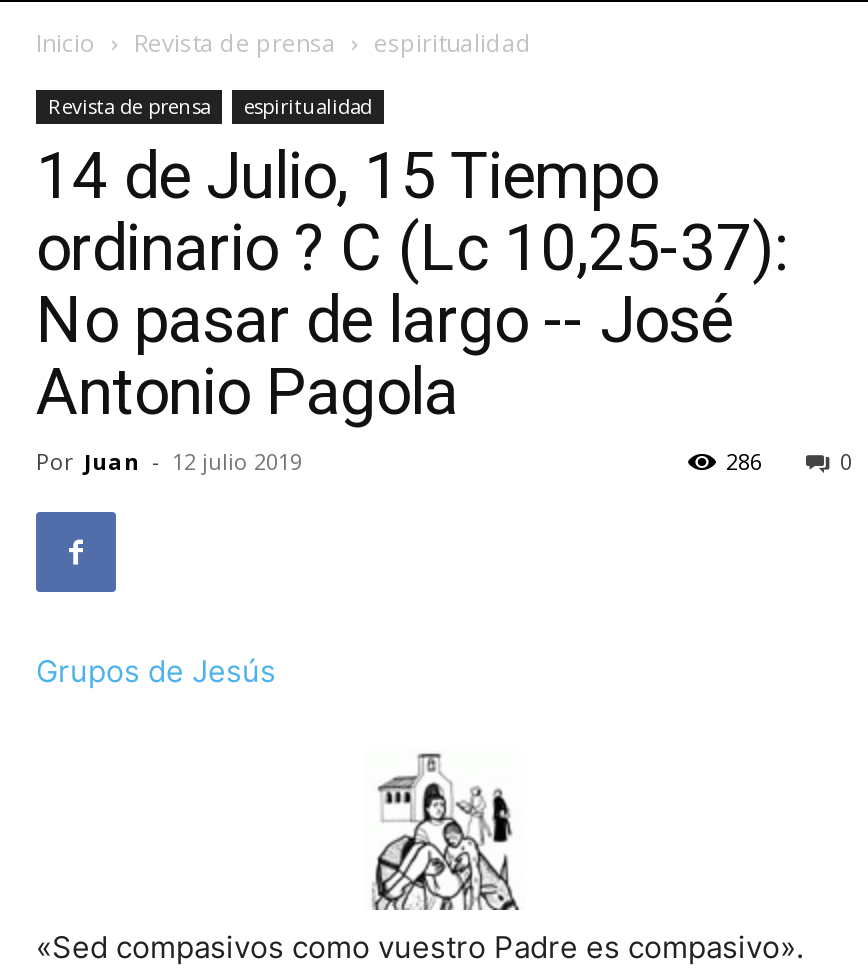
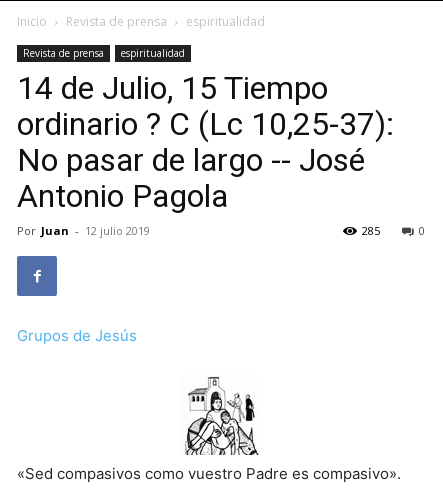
- 286
+ 285
